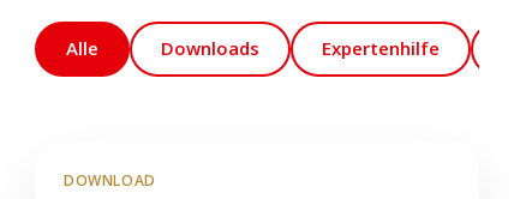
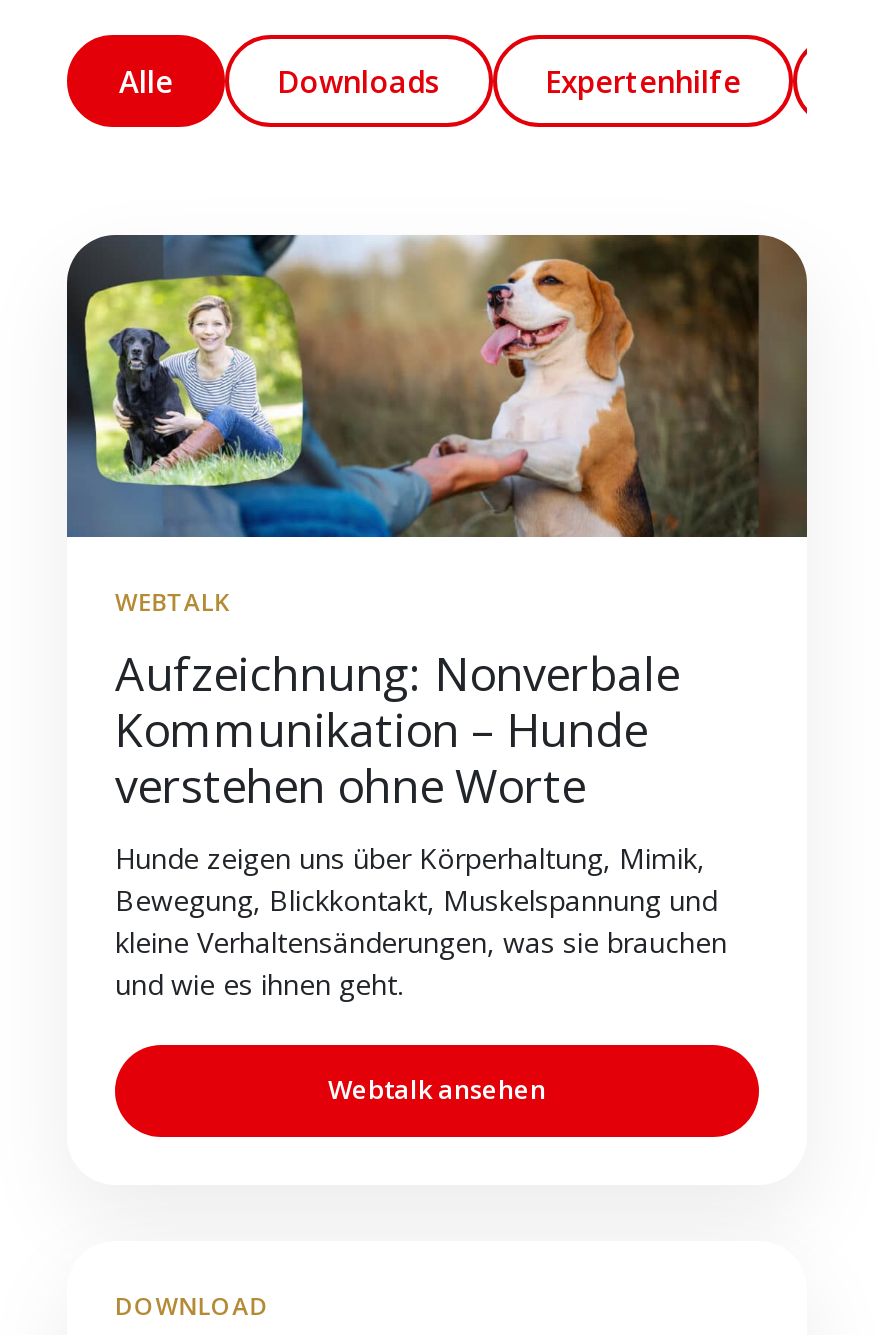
+ [image]
+ WEBTALK
+ Aufzeichnung: Nonverbale
+ Kommunikation – Hunde
+ verstehen ohne Worte
+ Hunde zeigen uns über Körperhaltung, Mimik,
+ Bewegung, Blickkontakt, Muskelspannung und
+ kleine Verhaltensänderungen, was sie brauchen
+ und wie es ihnen geht.
+ Webtalk ansehen
